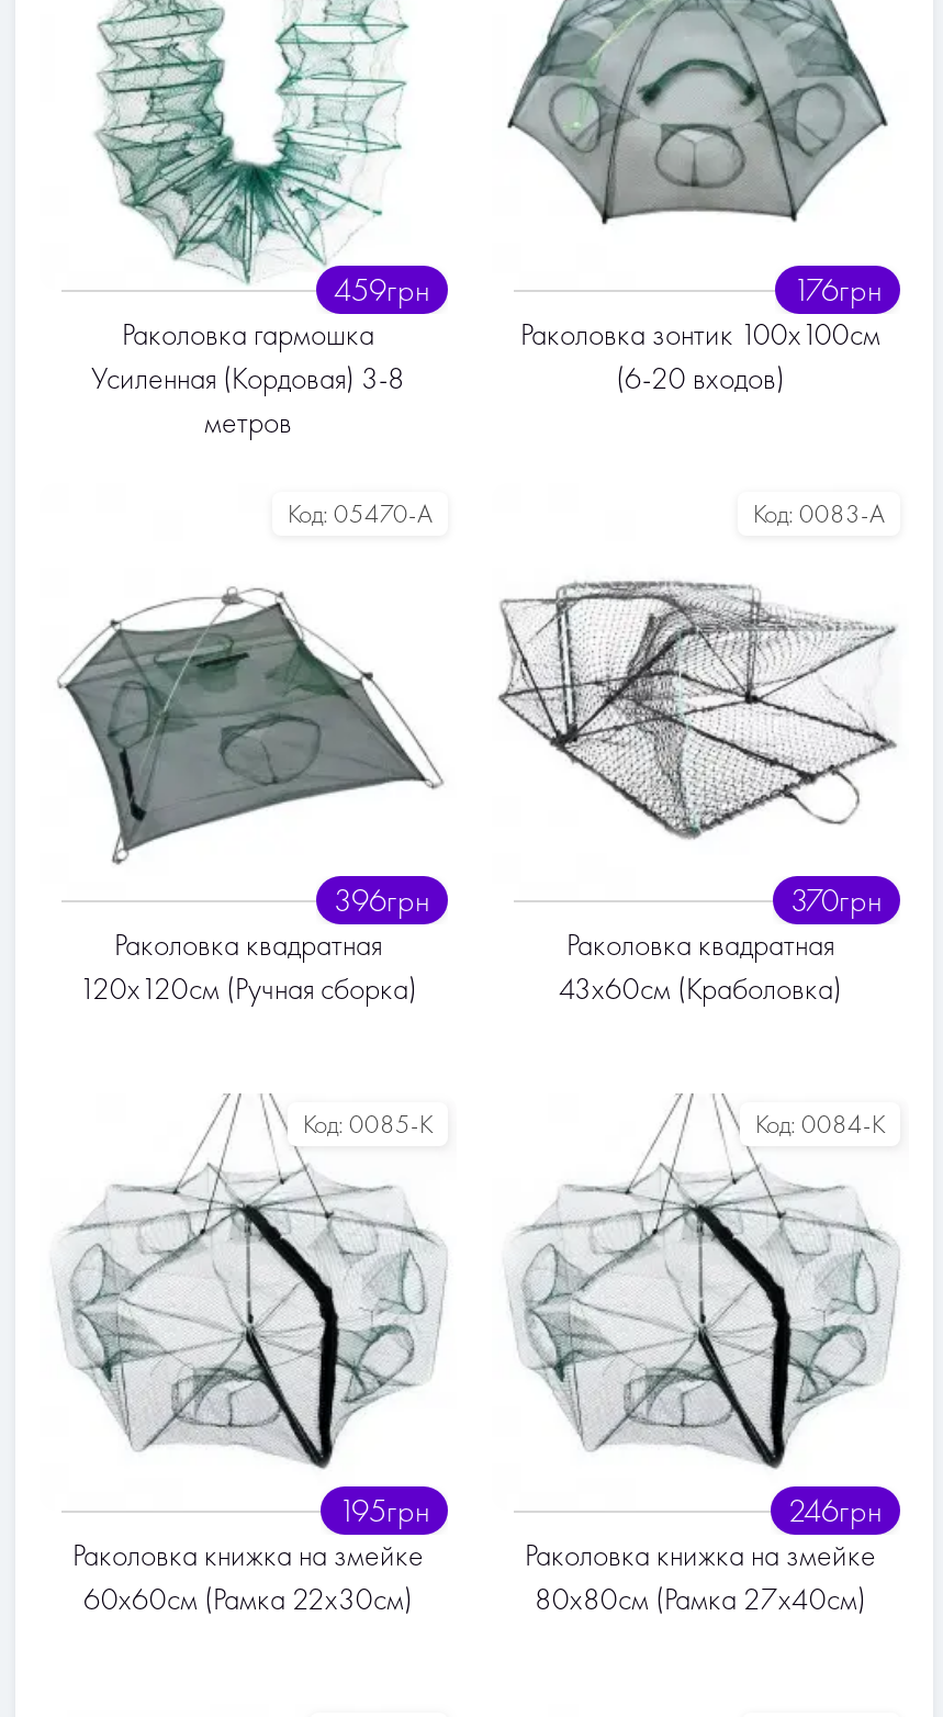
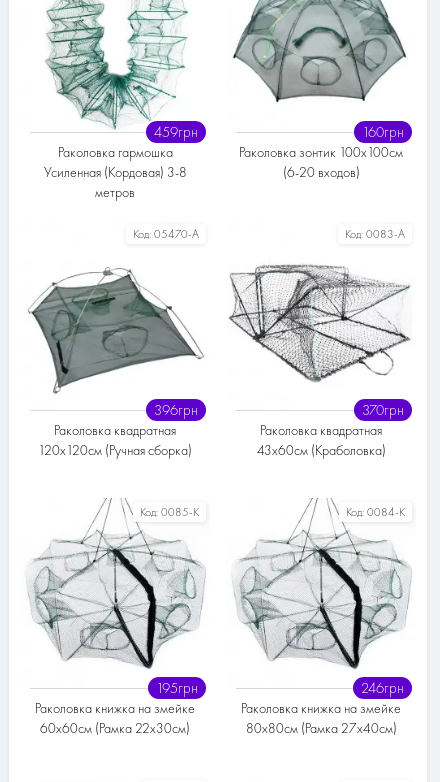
- 176грн
+ 160грн
